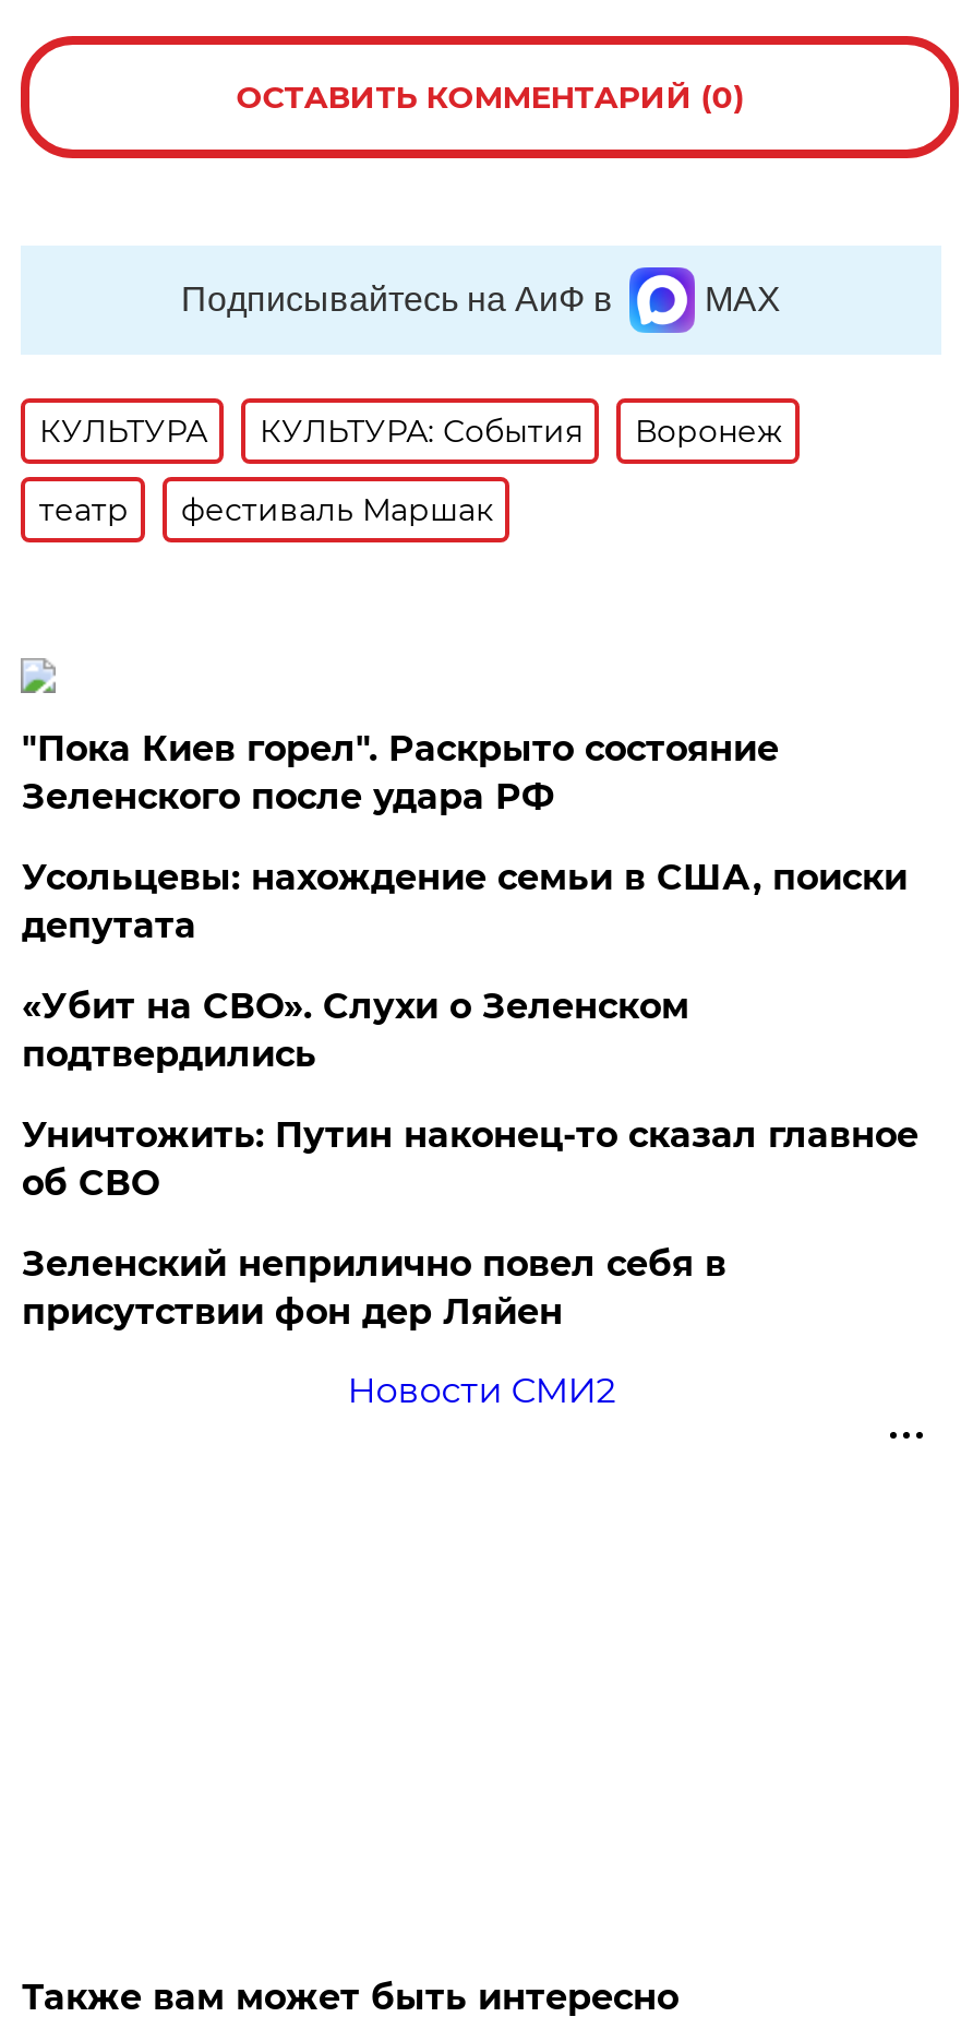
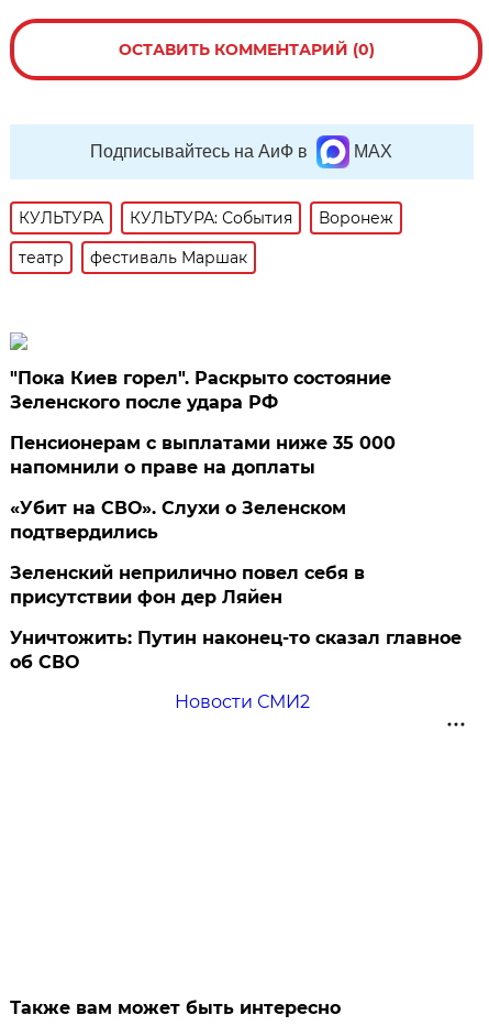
- Усольцевы: нахождение семьи в США, поиски
- депутата
+ Пенсионерам с выплатами ниже 35 000
+ напомнили о праве на доплаты

moved down: Уничтожить: Путин наконец-то сказал главное | об СВО

moved up: Зеленский неприлично повел cебя в | присутствии фон дер Ляйен
